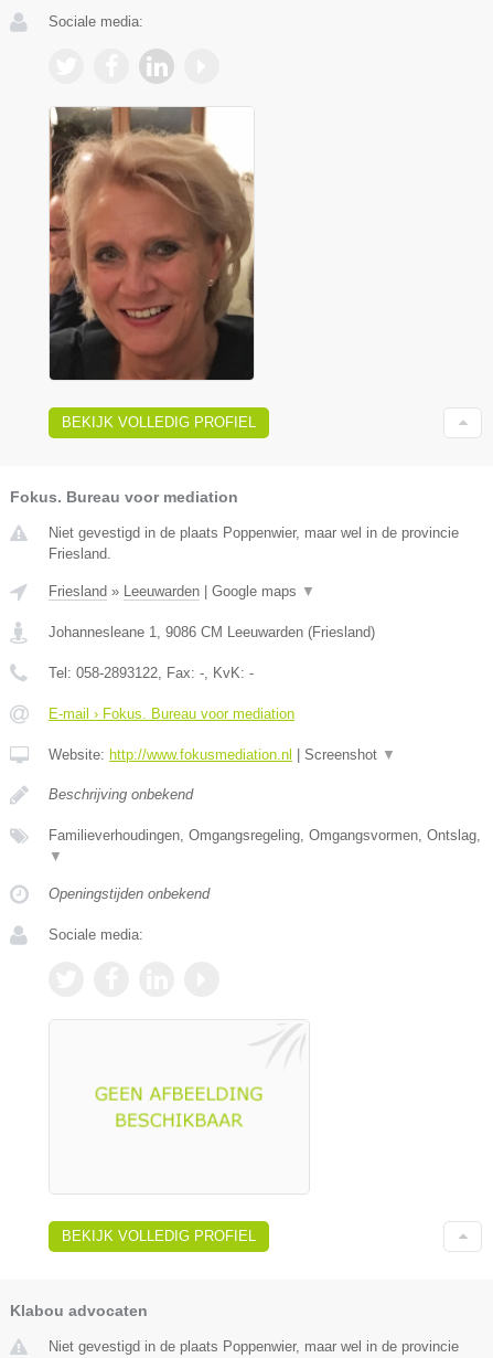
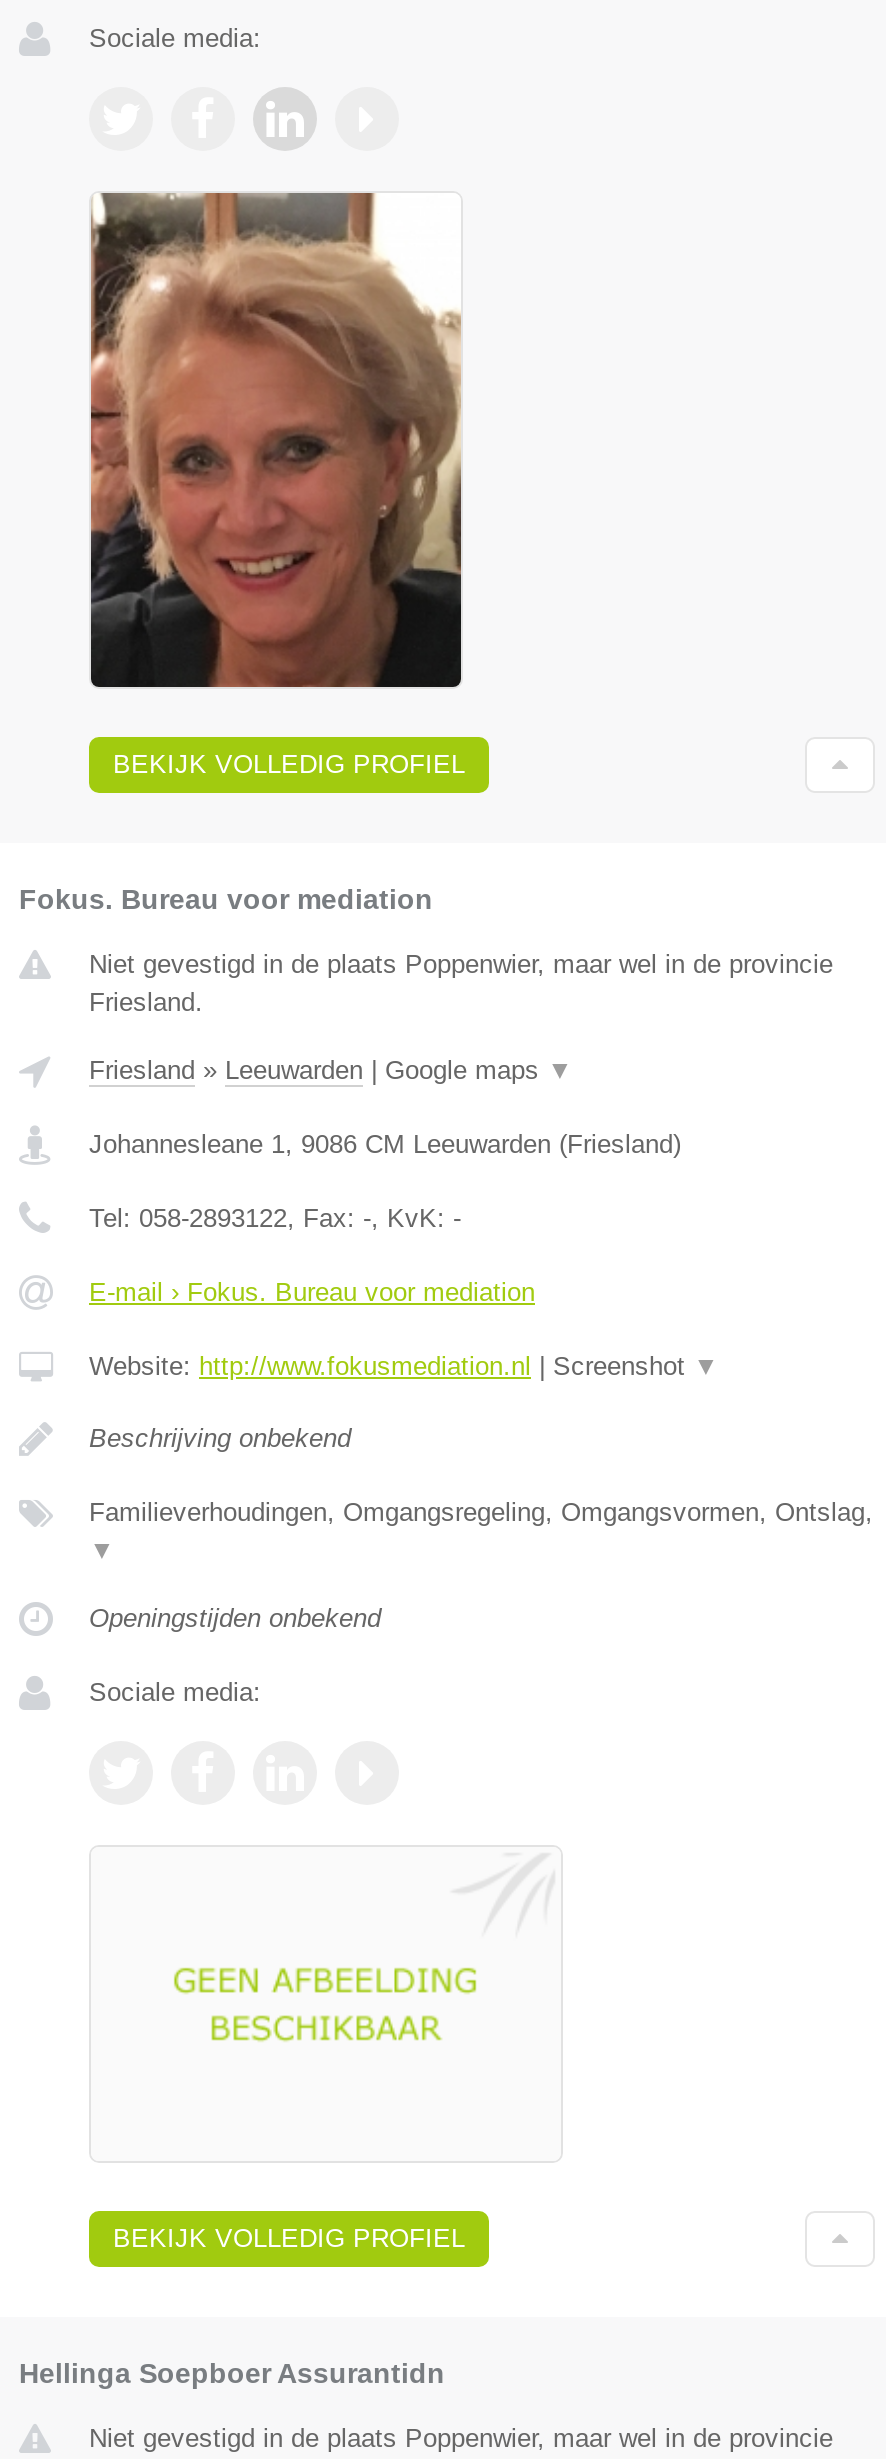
- Klabou advocaten
+ Hellinga Soepboer Assurantidn
